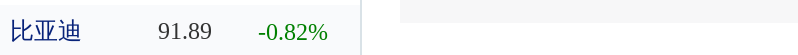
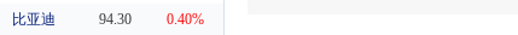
- 91.89
+ 94.30

- -0.82%
+ 0.40%
